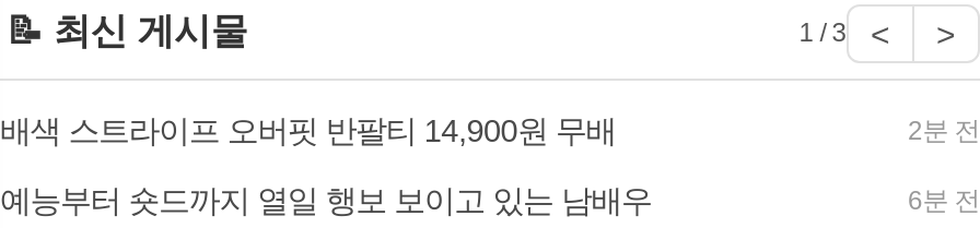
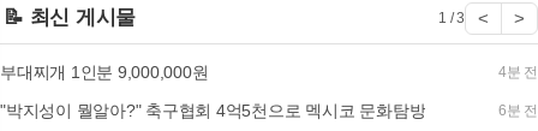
- 배색 스트라이프 오버핏 반팔티 14,900원 무배
- 2분 전
+ 부대찌개 1인분 9,000,000원
+ 4분 전

- 예능부터 숏드까지 열일 행보 보이고 있는 남배우
+ "박지성이 뭘알아?" 축구협회 4억5천으로 멕시코 문화탐방
